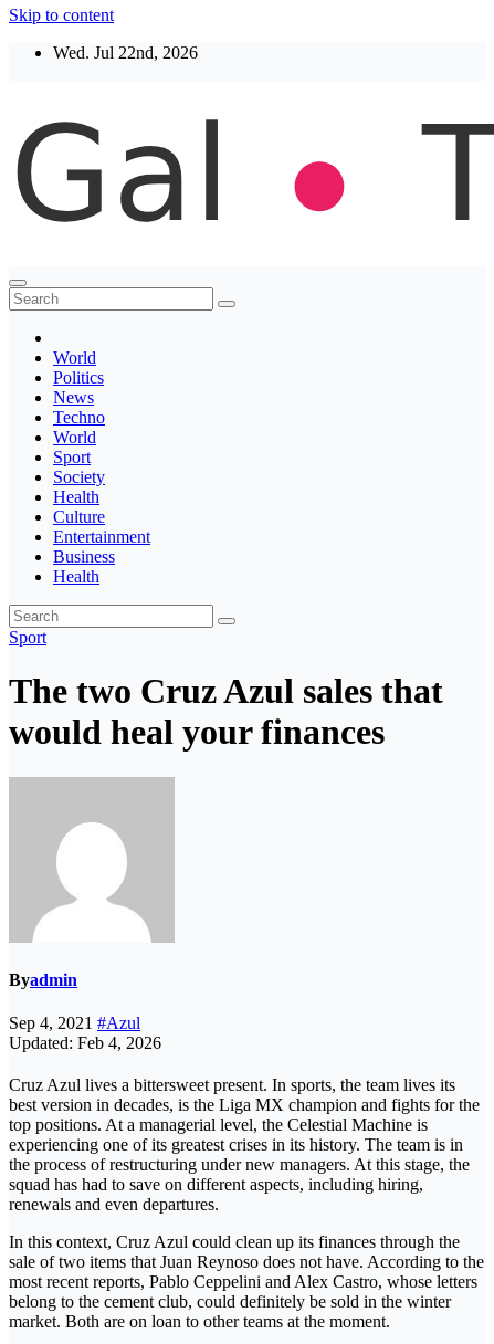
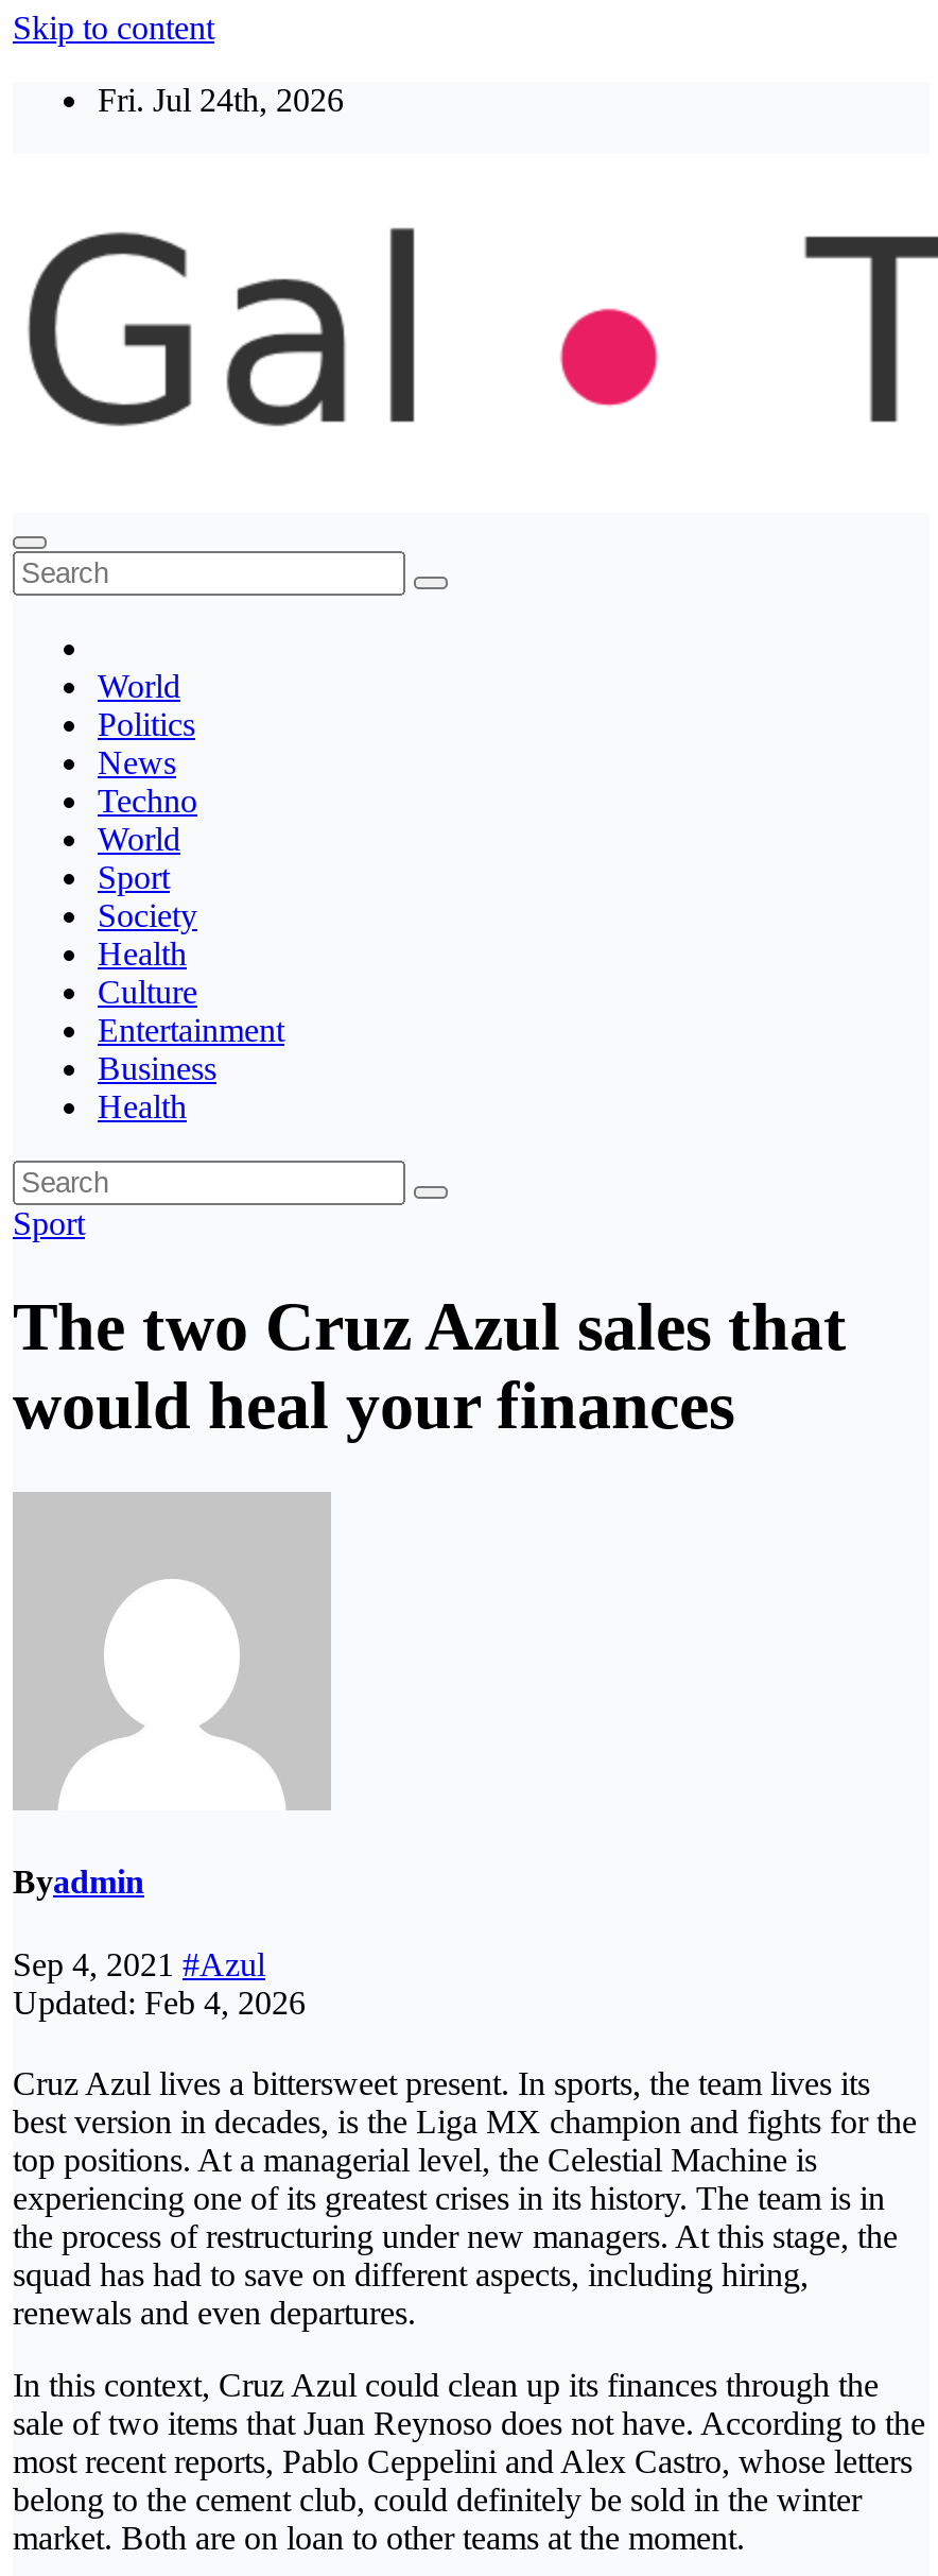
- Wed. Jul 22nd, 2026
+ Fri. Jul 24th, 2026
